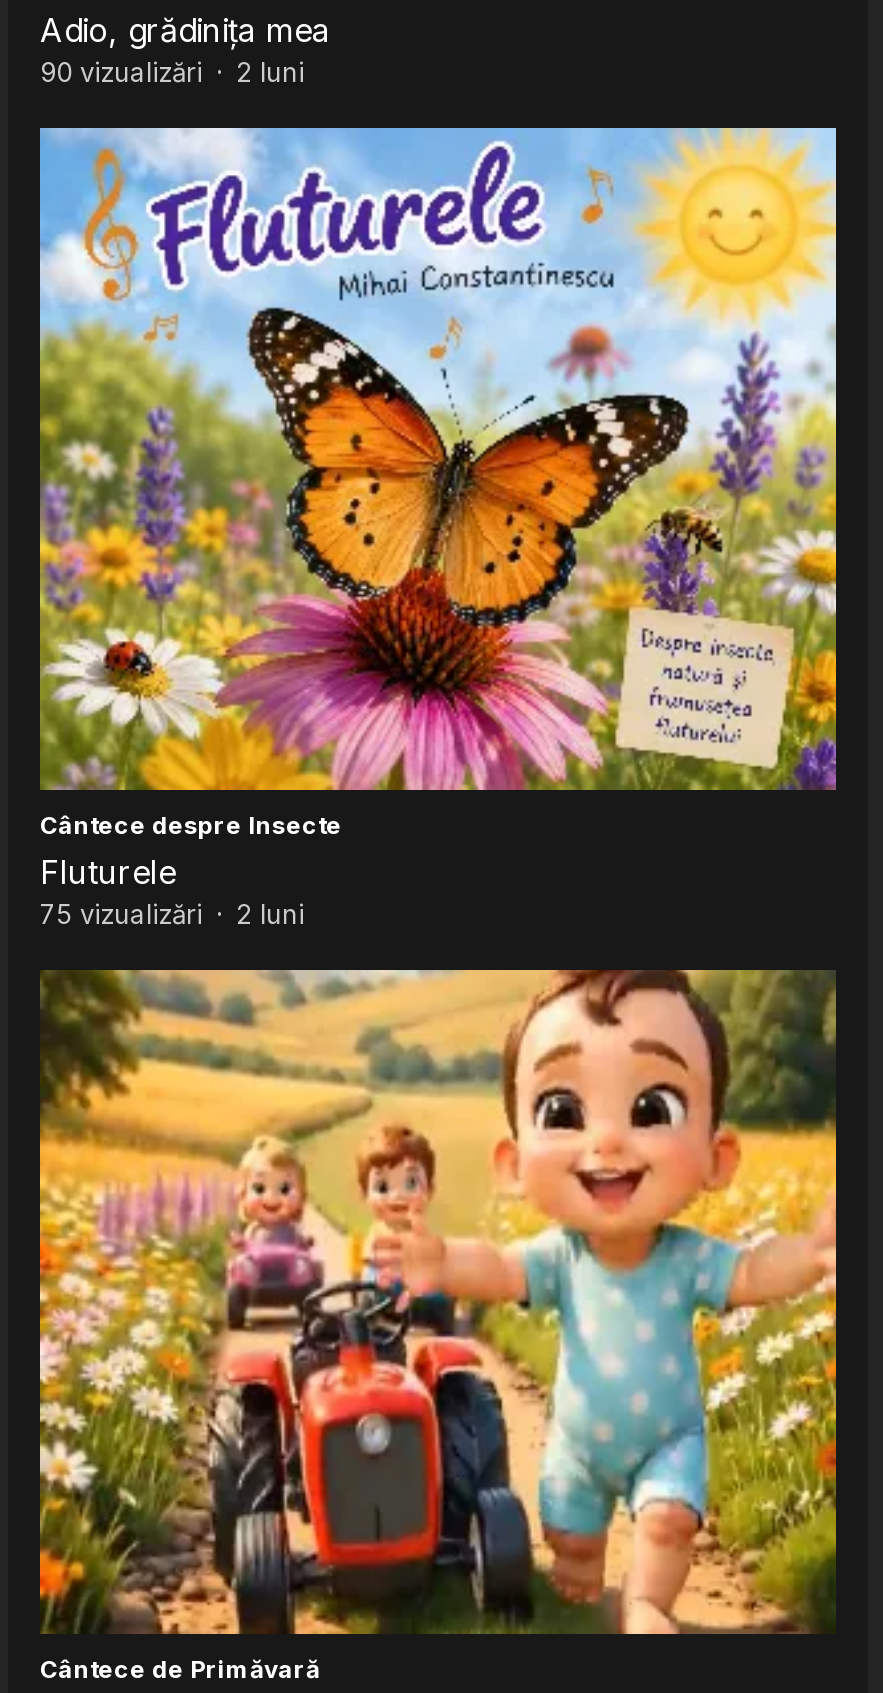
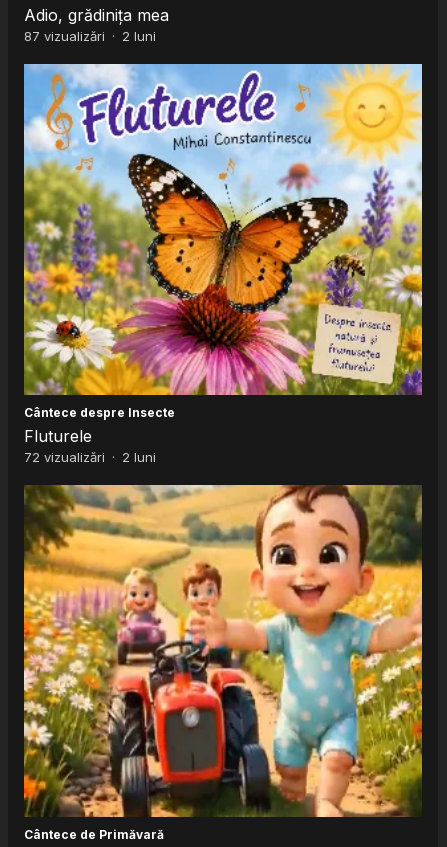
- 90 vizualizări · 2 luni
+ 87 vizualizări · 2 luni

- 75 vizualizări · 2 luni
+ 72 vizualizări · 2 luni
